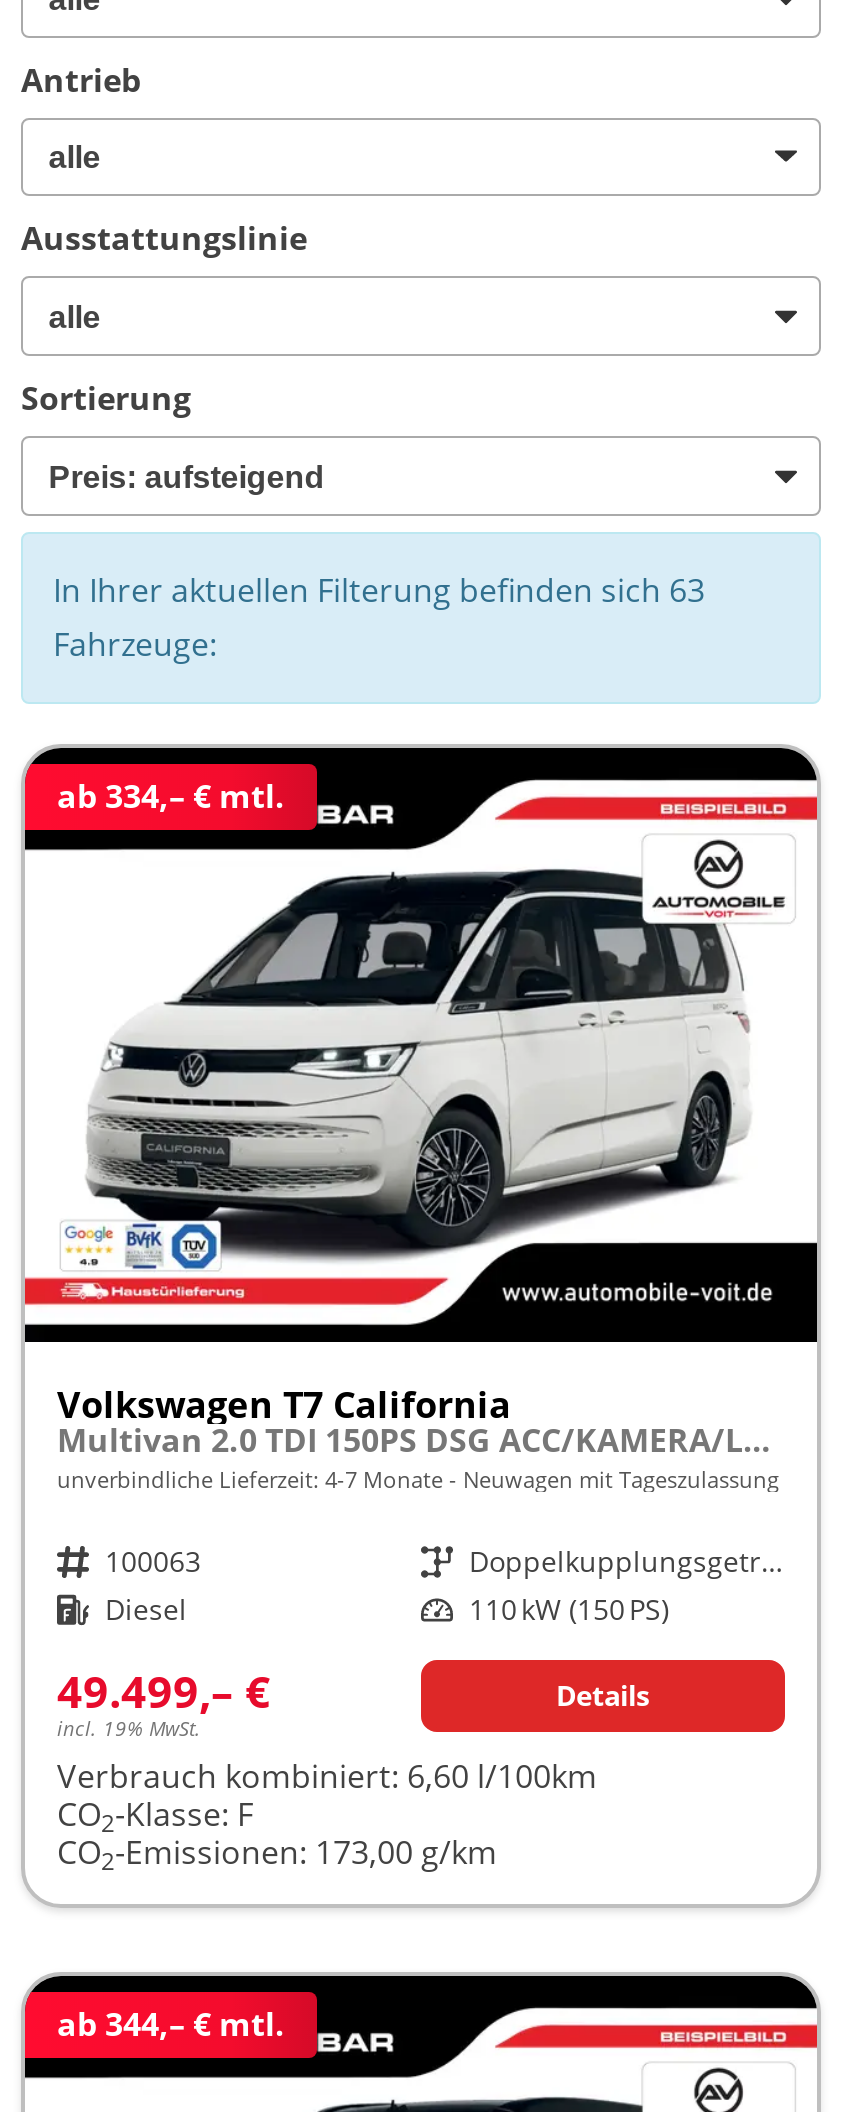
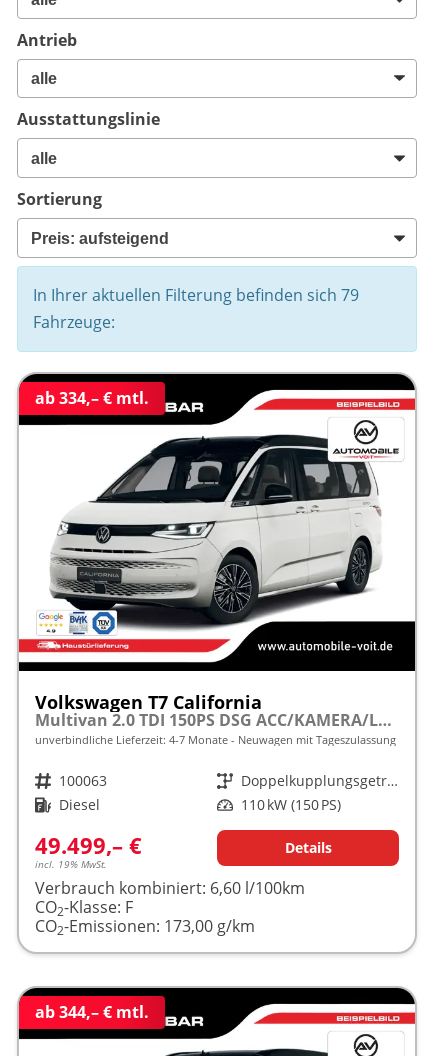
- In Ihrer aktuellen Filterung befinden sich 63
+ In Ihrer aktuellen Filterung befinden sich 79
